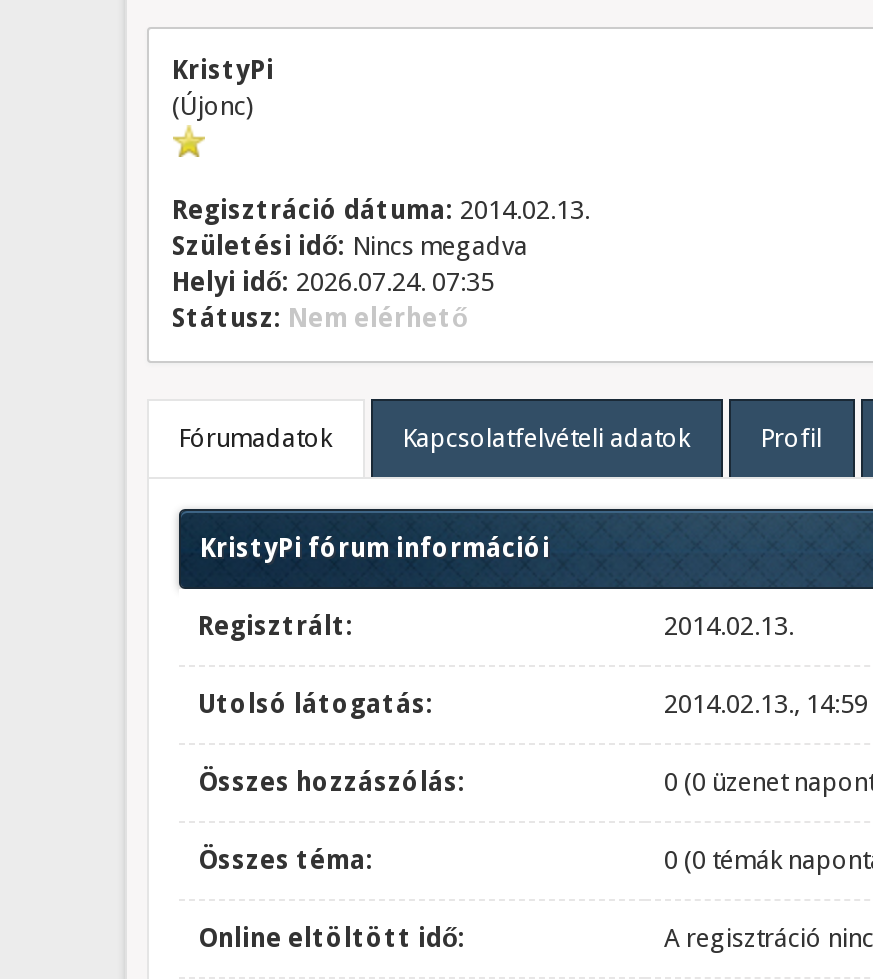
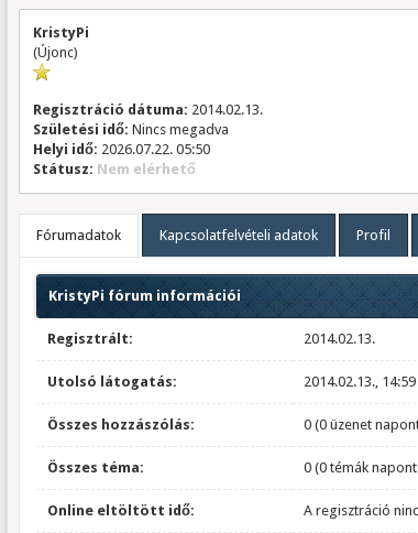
- Helyi idő: 2026.07.24. 07:35
+ Helyi idő: 2026.07.22. 05:50
